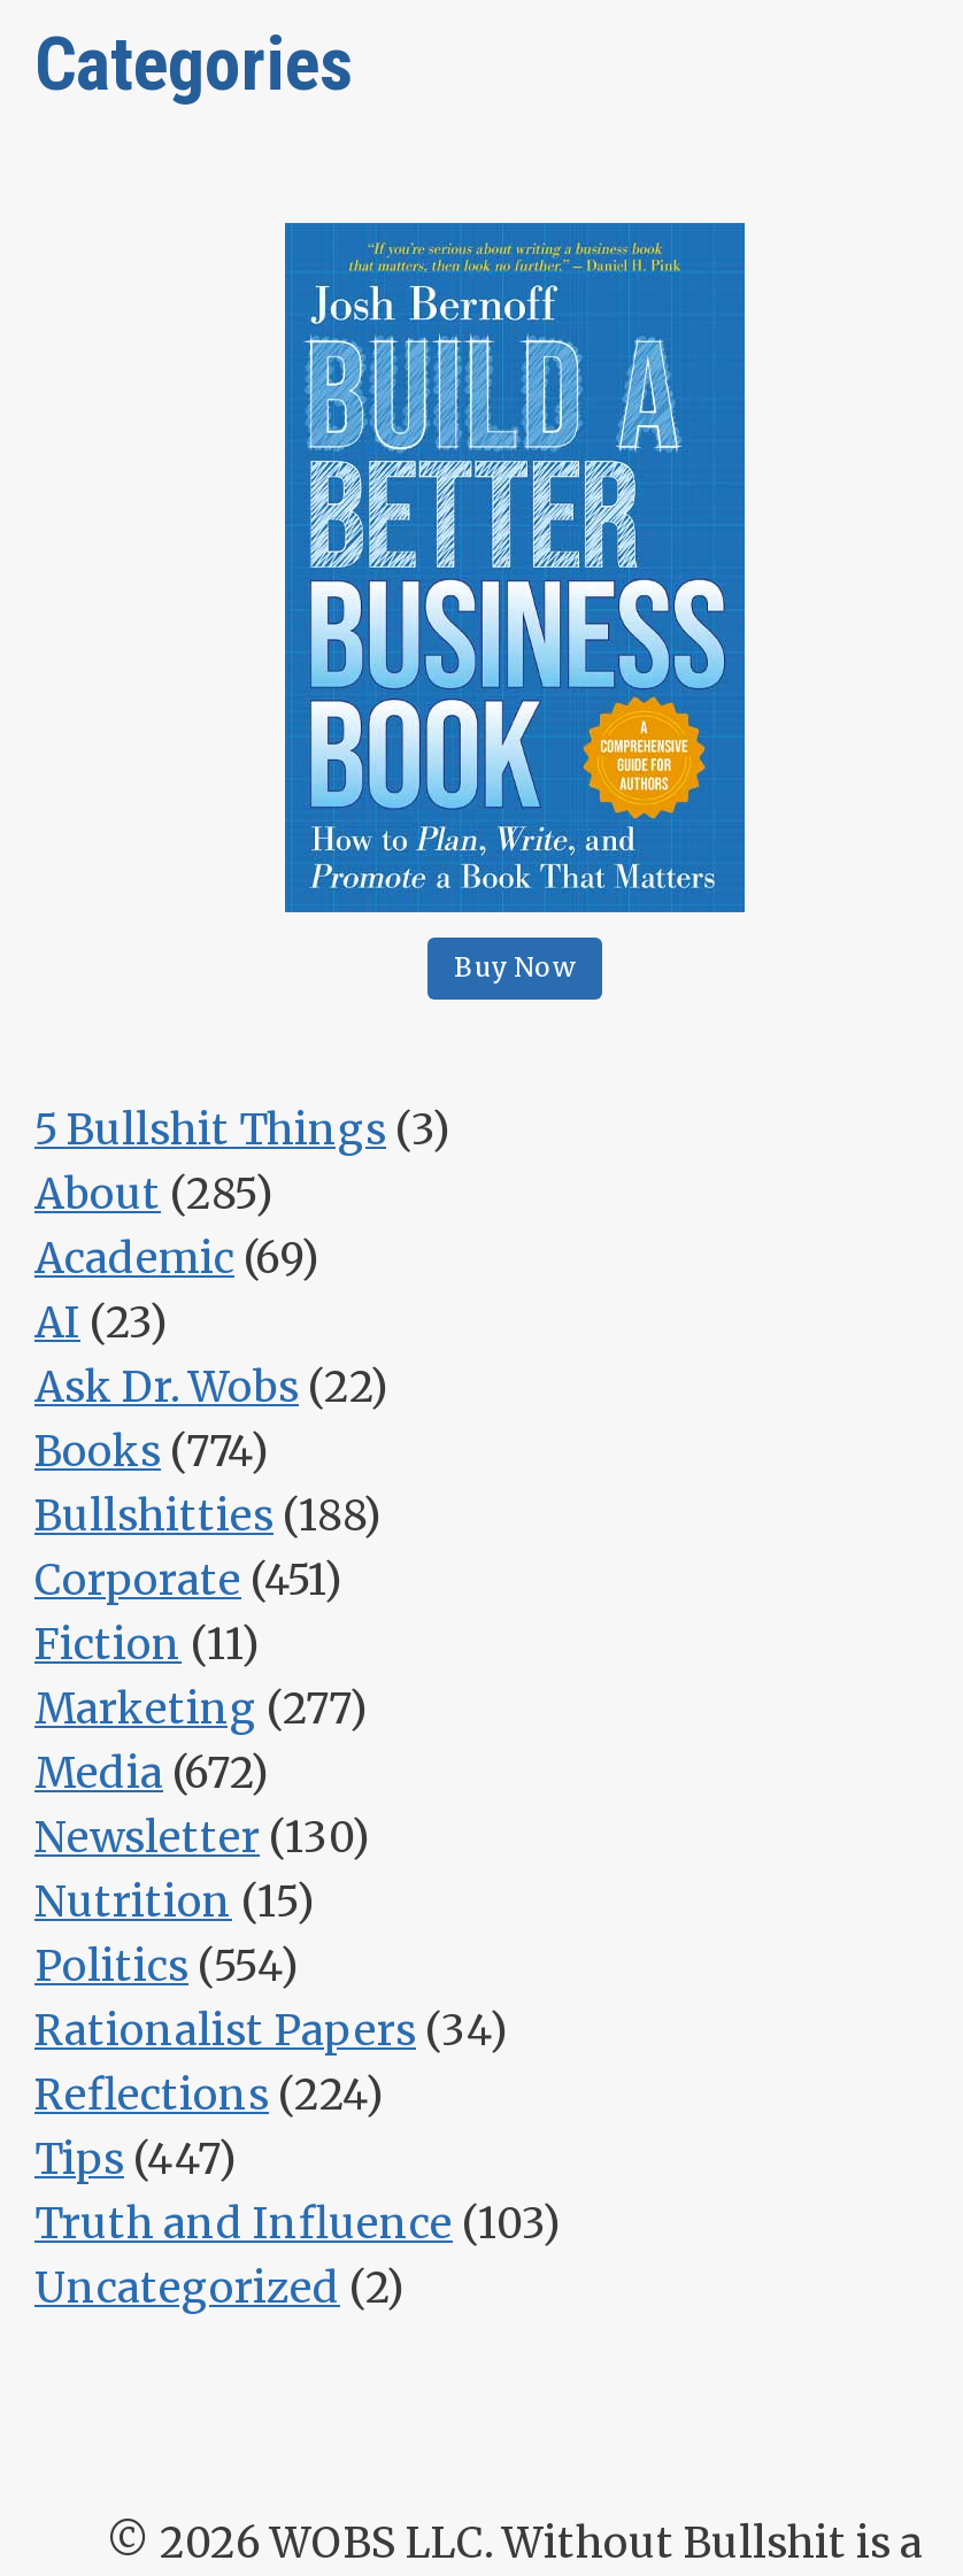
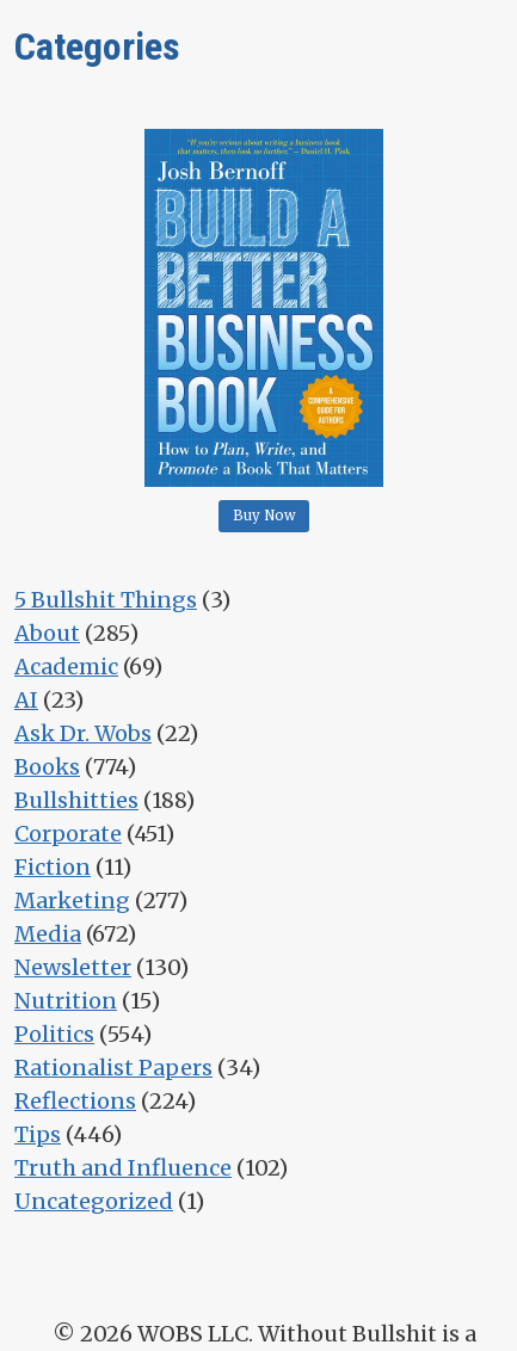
- Tips (447)
+ Tips (446)

- Truth and Influence (103)
+ Truth and Influence (102)

- Uncategorized (2)
+ Uncategorized (1)
